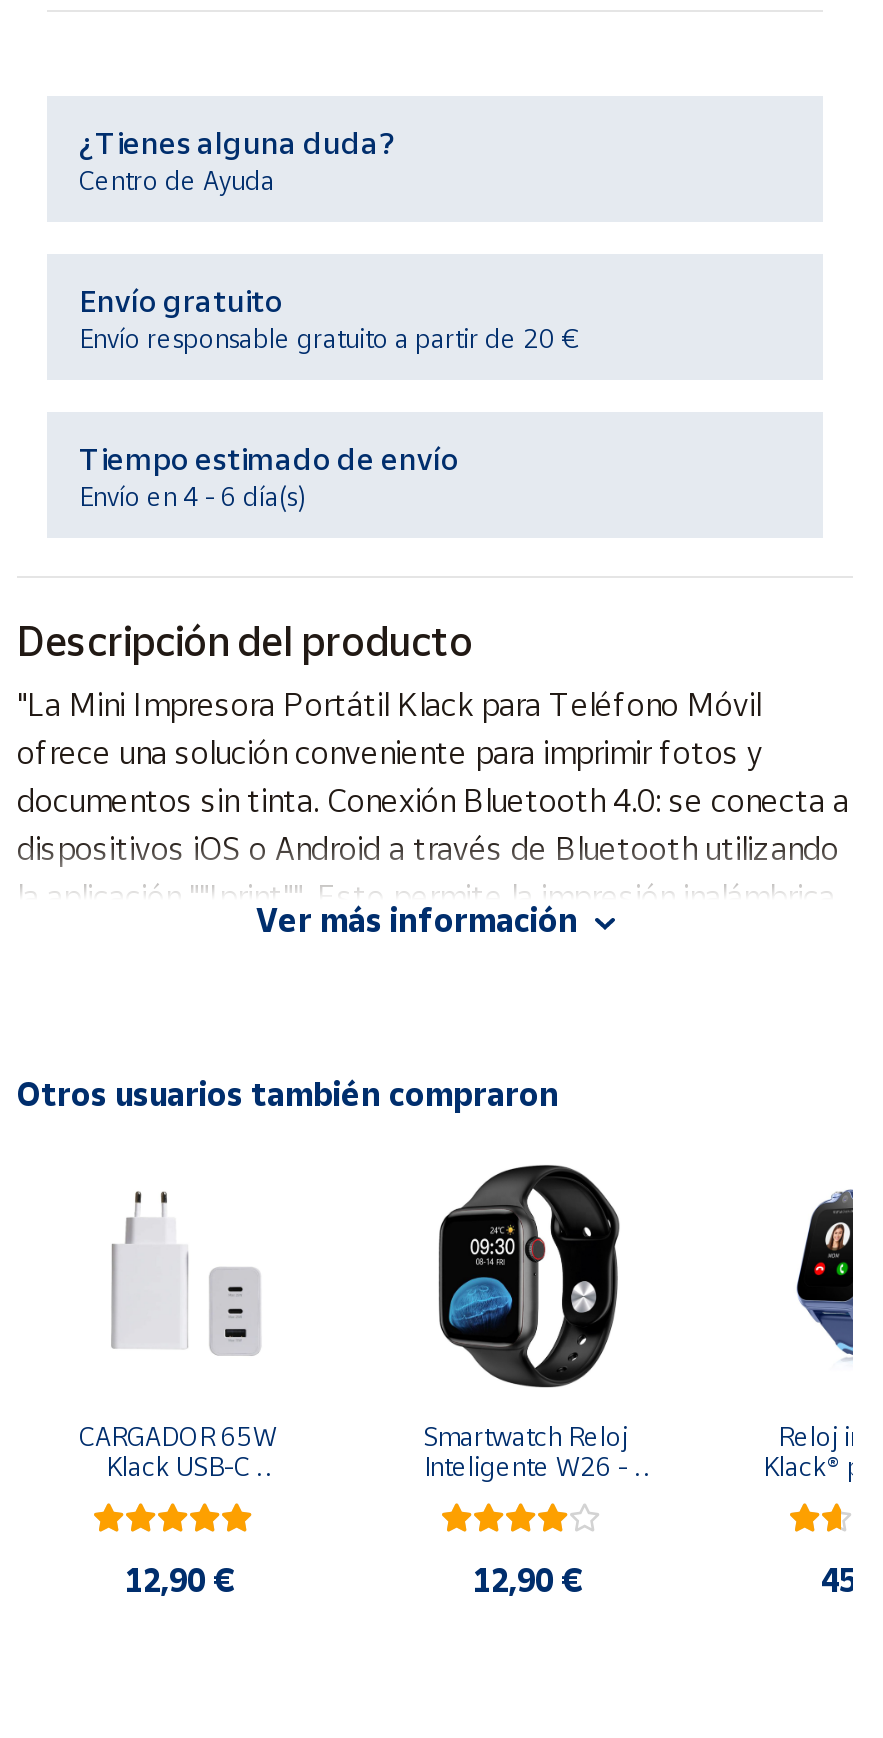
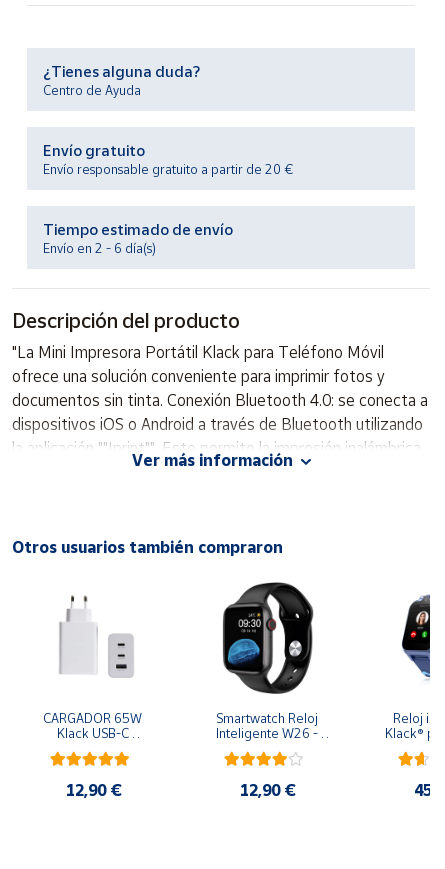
- Envío en 4 - 6 día(s)
+ Envío en 2 - 6 día(s)
